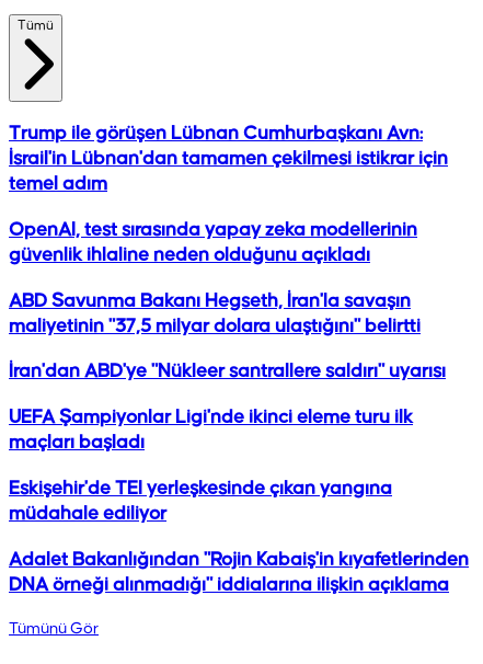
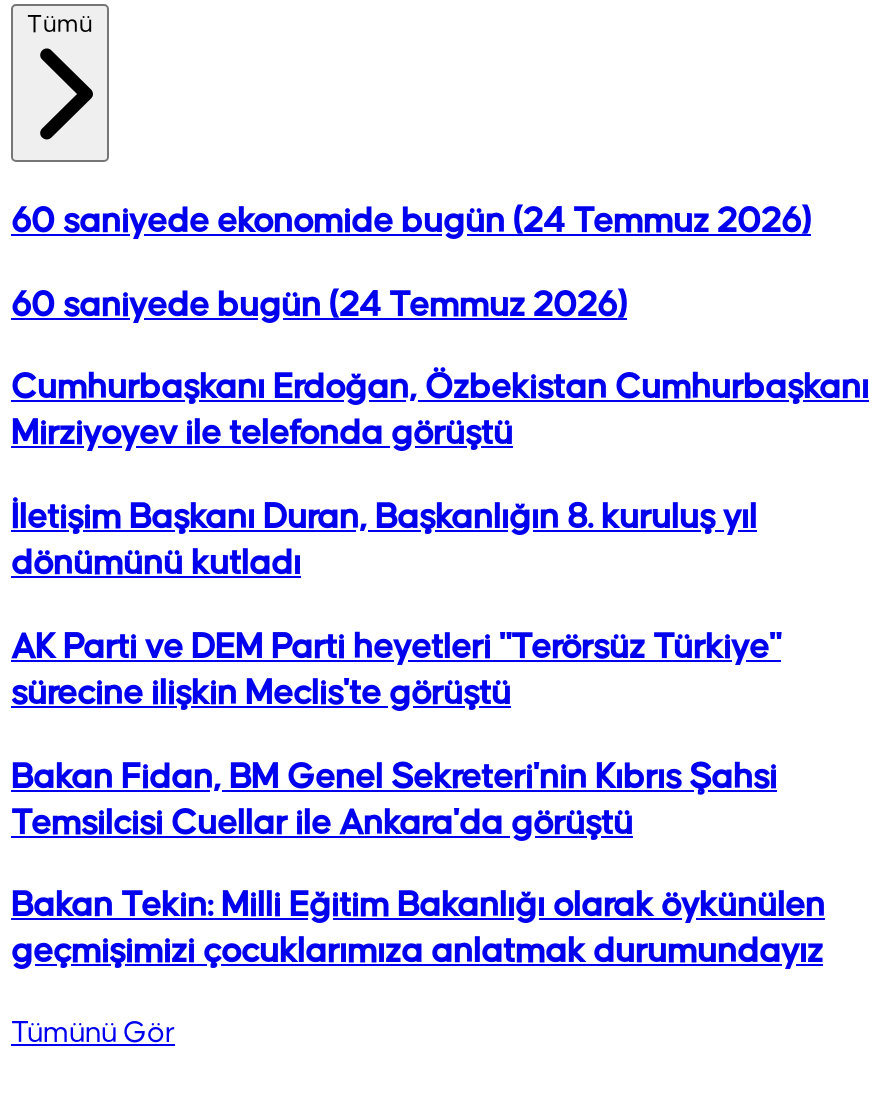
- Trump ile görüşen Lübnan Cumhurbaşkanı Avn:
- İsrail'in Lübnan'dan tamamen çekilmesi istikrar için
- temel adım
+ 60 saniyede ekonomide bugün (24 Temmuz 2026)

- OpenAI, test sırasında yapay zeka modellerinin
- güvenlik ihlaline neden olduğunu açıkladı
+ 60 saniyede bugün (24 Temmuz 2026)

- ABD Savunma Bakanı Hegseth, İran'la savaşın
- maliyetinin "37,5 milyar dolara ulaştığını" belirtti
+ Cumhurbaşkanı Erdoğan, Özbekistan Cumhurbaşkanı
+ Mirziyoyev ile telefonda görüştü

- İran'dan ABD'ye "Nükleer santrallere saldırı" uyarısı
+ İletişim Başkanı Duran, Başkanlığın 8. kuruluş yıl
+ dönümünü kutladı

- UEFA Şampiyonlar Ligi'nde ikinci eleme turu ilk
- maçları başladı
+ AK Parti ve DEM Parti heyetleri "Terörsüz Türkiye"
+ sürecine ilişkin Meclis'te görüştü

- Eskişehir'de TEI yerleşkesinde çıkan yangına
- müdahale ediliyor
+ Bakan Fidan, BM Genel Sekreteri'nin Kıbrıs Şahsi
+ Temsilcisi Cuellar ile Ankara'da görüştü

- Adalet Bakanlığından "Rojin Kabaiş'in kıyafetlerinden
- DNA örneği alınmadığı" iddialarına ilişkin açıklama
+ Bakan Tekin: Milli Eğitim Bakanlığı olarak öykünülen
+ geçmişimizi çocuklarımıza anlatmak durumundayız
